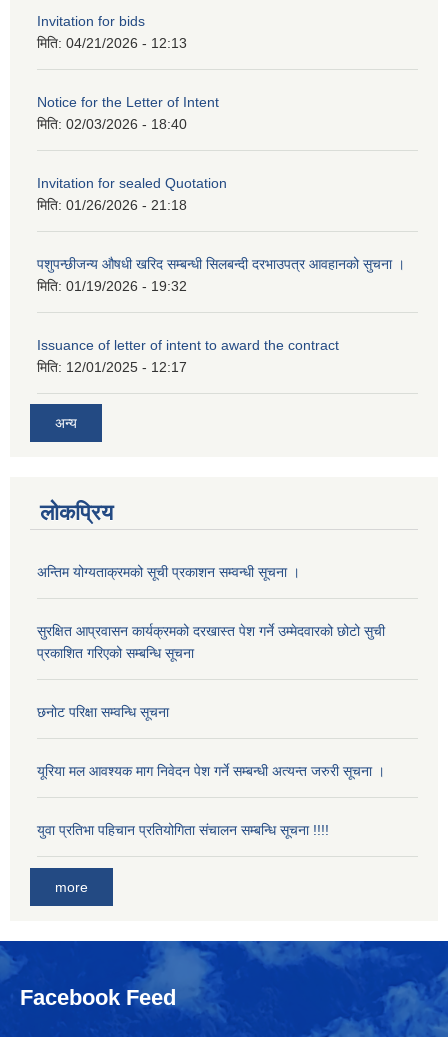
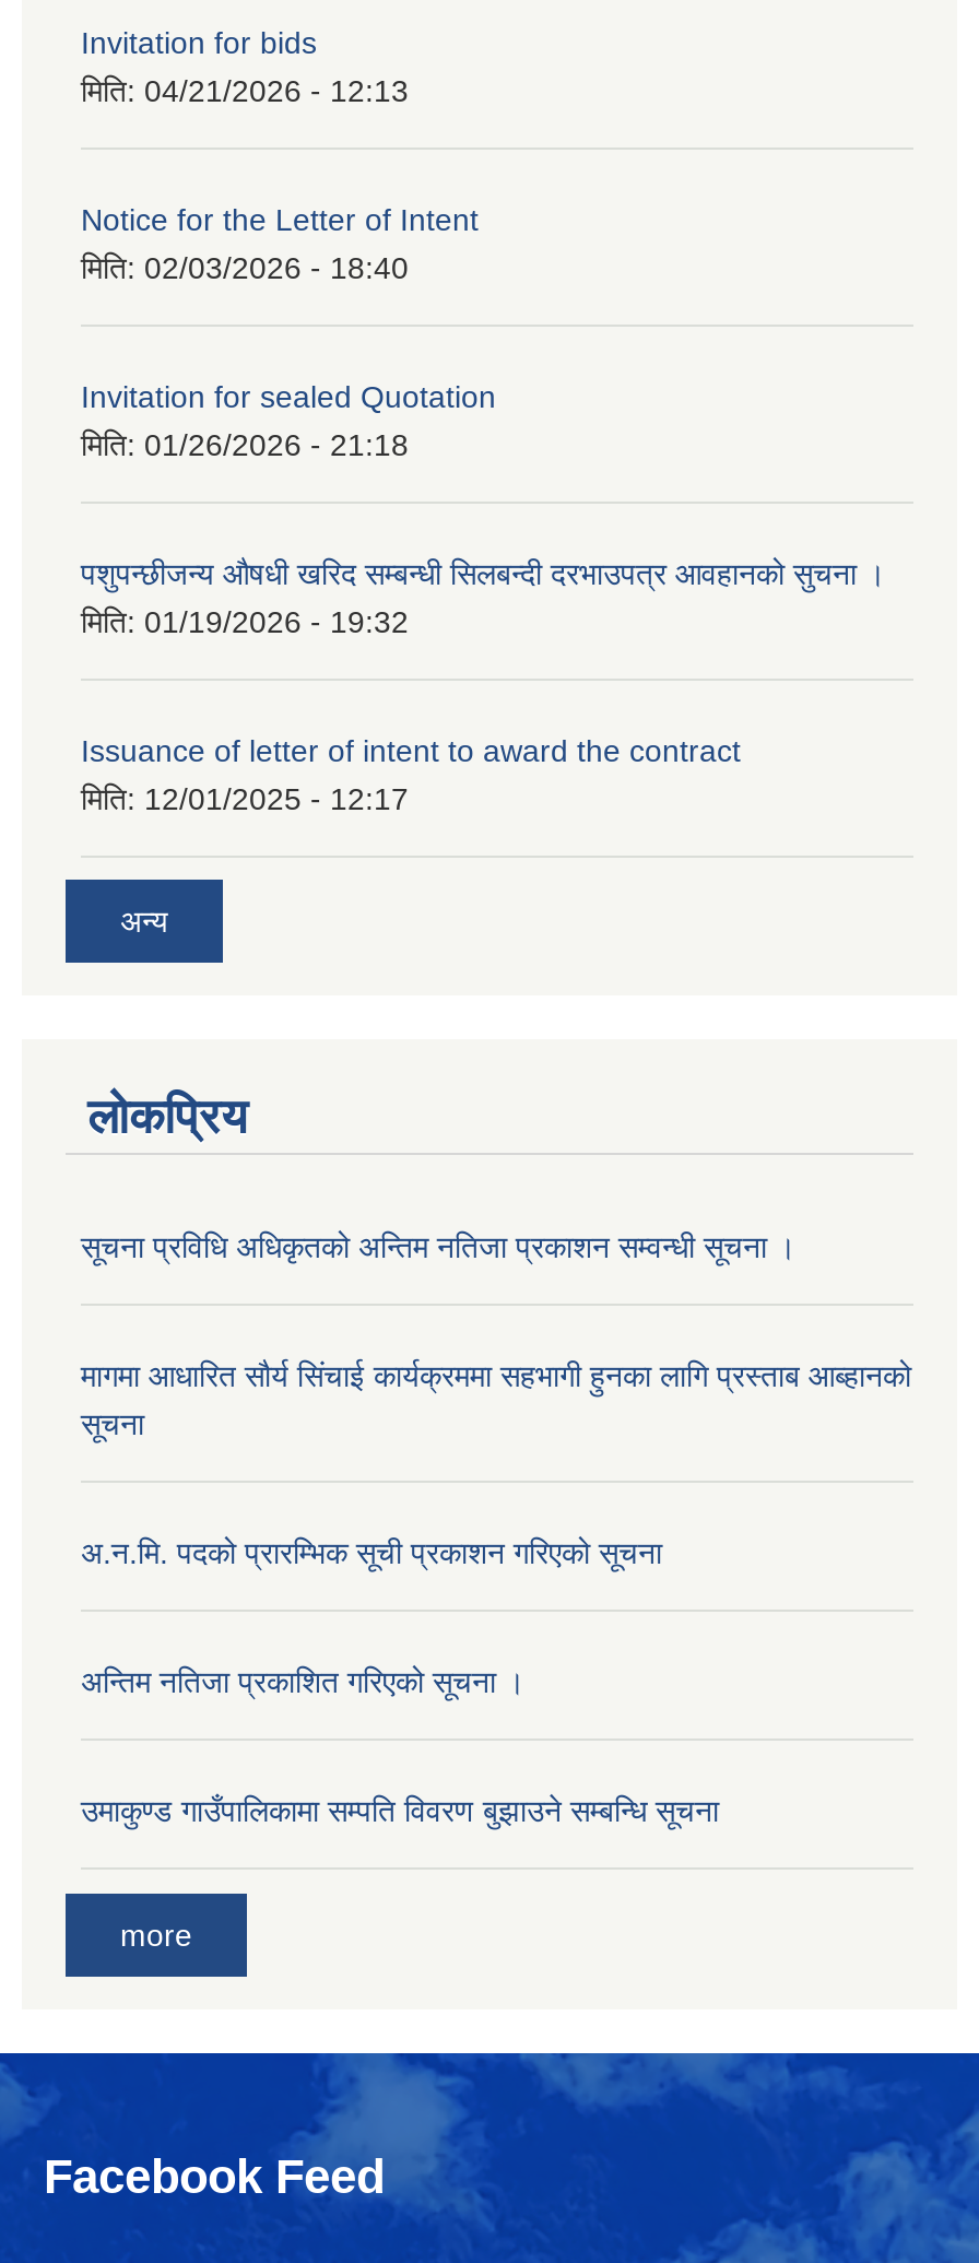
- अन्तिम योग्यताक्रमको सूची प्रकाशन सम्वन्धी सूचना ।
+ सूचना प्रविधि अधिकृतको अन्तिम नतिजा प्रकाशन सम्वन्धी सूचना ।

- सुरक्षित आप्रवासन कार्यक्रमको दरखास्त पेश गर्ने उम्मेदवारको छोटो सुची
- प्रकाशित गरिएको सम्बन्धि सूचना
+ मागमा आधारित सौर्य सिंचाई कार्यक्रममा सहभागी हुनका लागि प्रस्ताब आब्हानको
+ सूचना

- छनोट परिक्षा सम्वन्धि सूचना
+ अ.न.मि. पदको प्रारम्भिक सूची प्रकाशन गरिएको सूचना

- यूरिया मल आवश्यक माग निवेदन पेश गर्ने सम्बन्धी अत्यन्त जरुरी सूचना ।
+ अन्तिम नतिजा प्रकाशित गरिएको सूचना ।

- युवा प्रतिभा पहिचान प्रतियोगिता संचालन सम्बन्धि सूचना !!!!
+ उमाकुण्ड गाउँपालिकामा सम्पति विवरण बुझाउने सम्बन्धि सूचना
